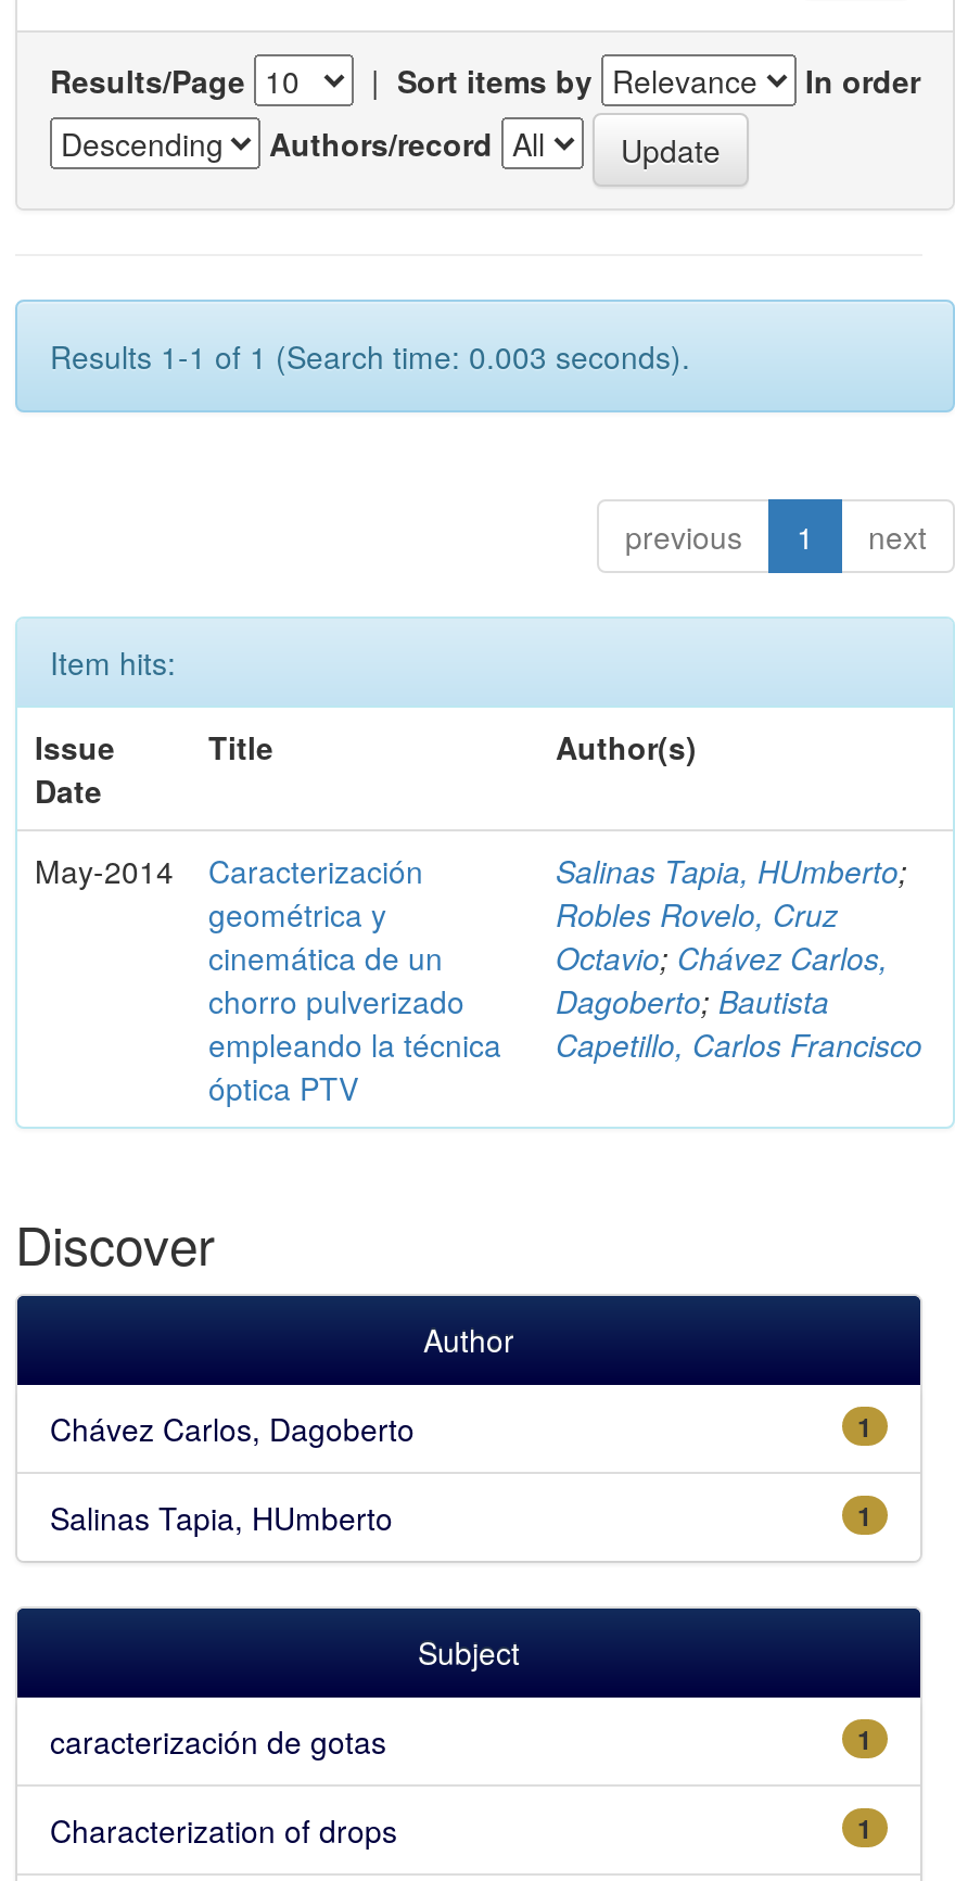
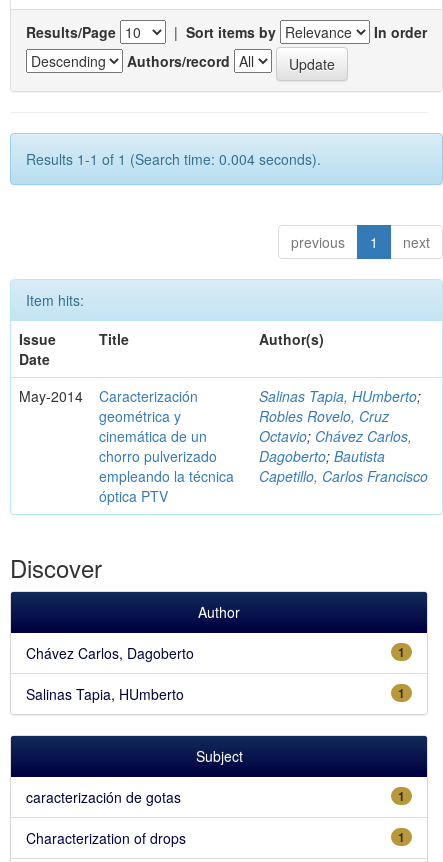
- Results 1-1 of 1 (Search time: 0.003 seconds).
+ Results 1-1 of 1 (Search time: 0.004 seconds).
